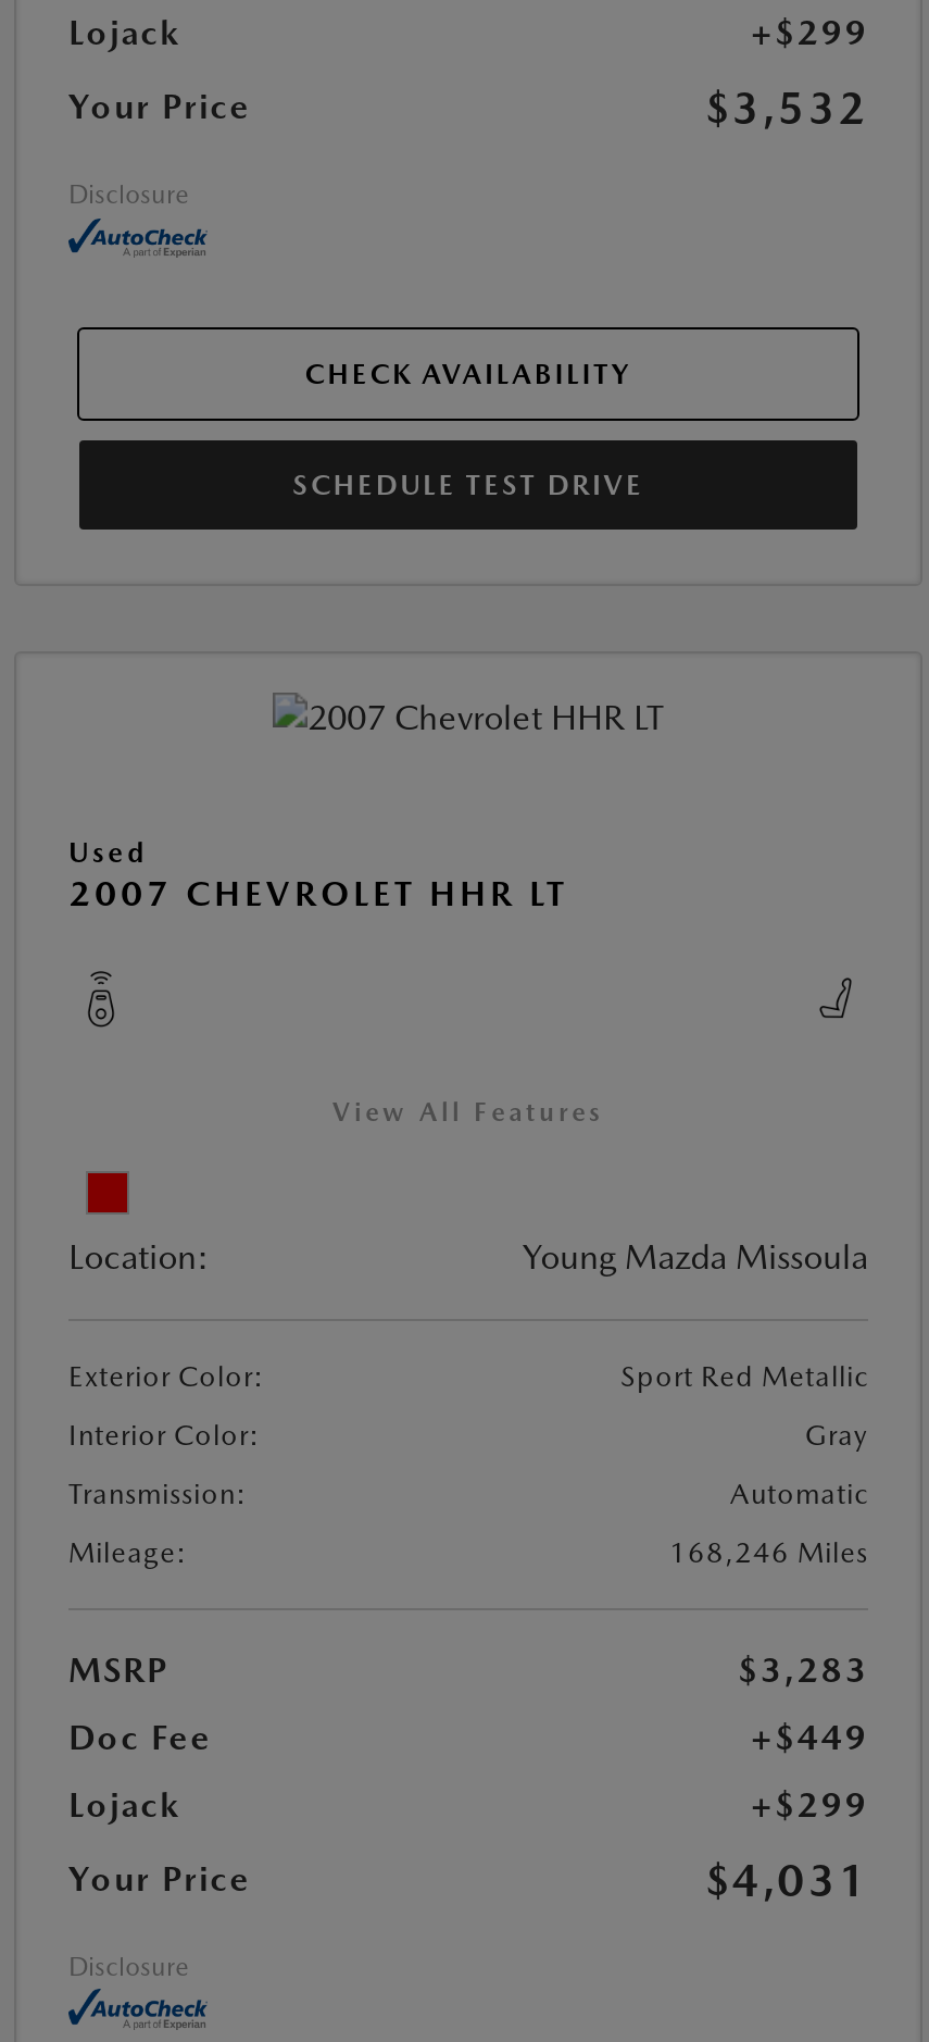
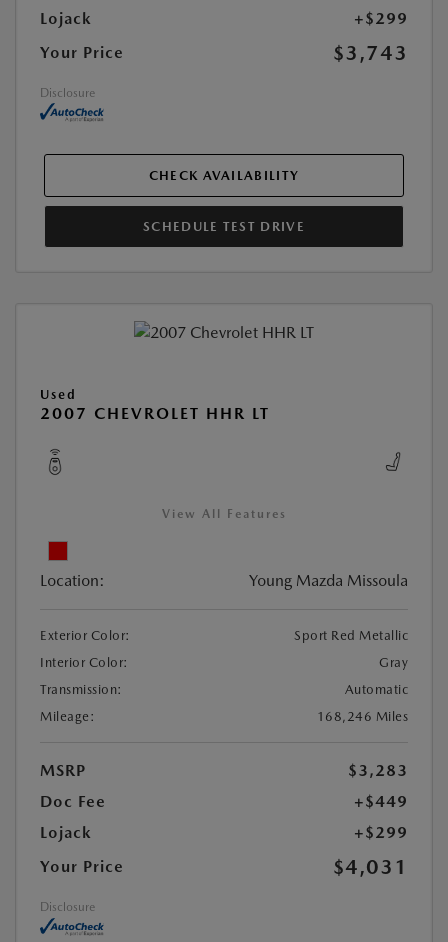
- $3,532
+ $3,743
